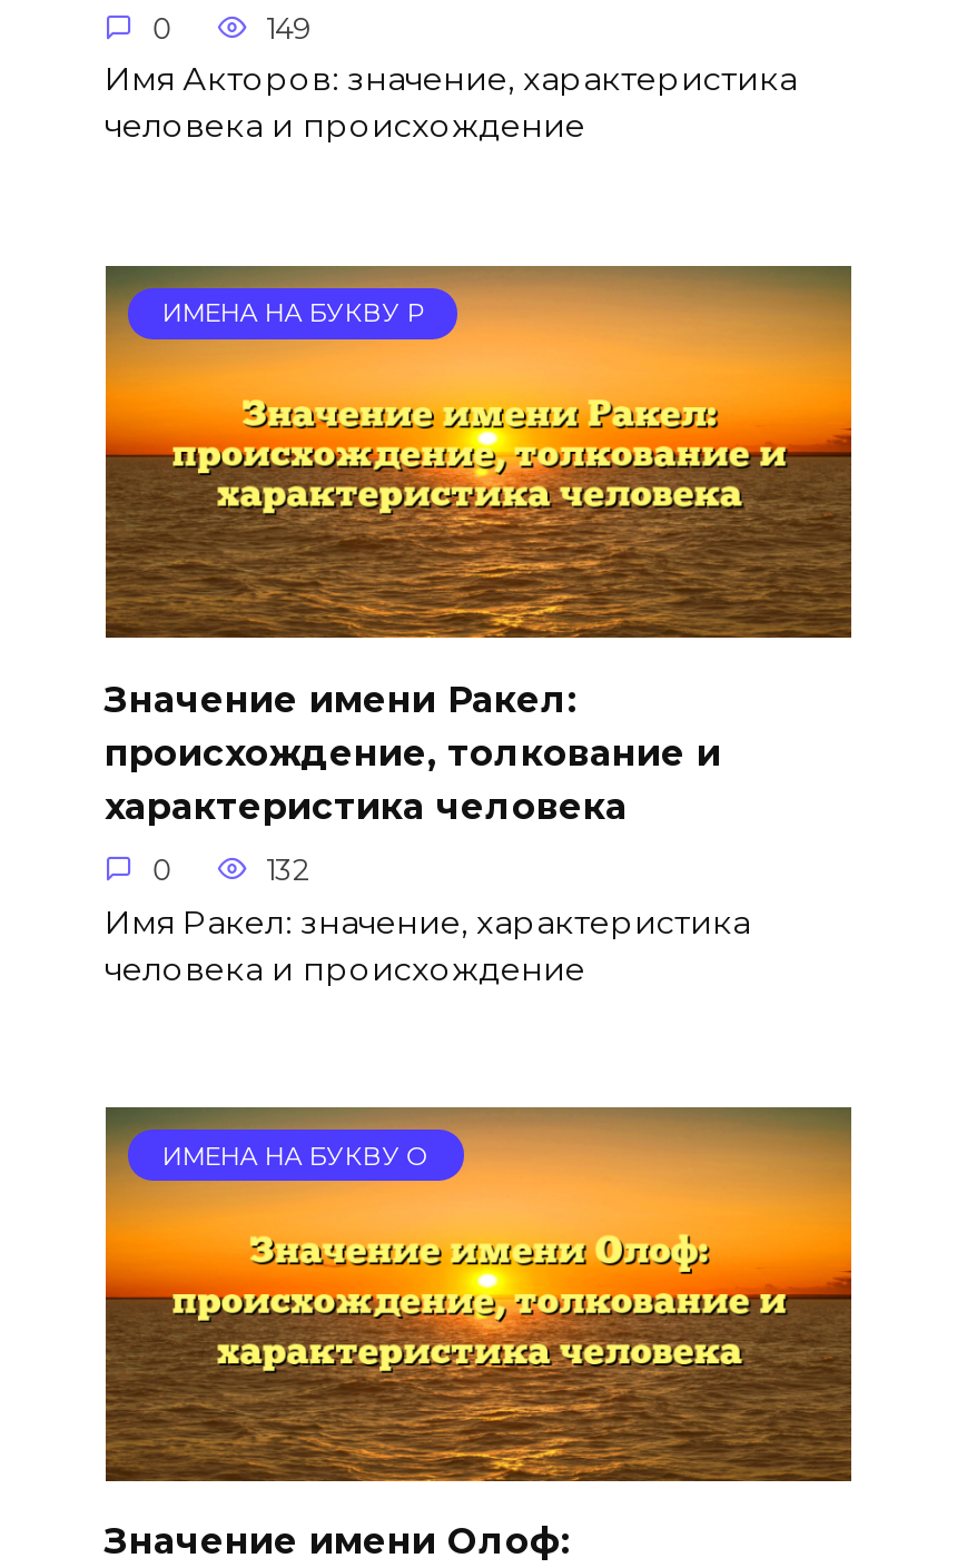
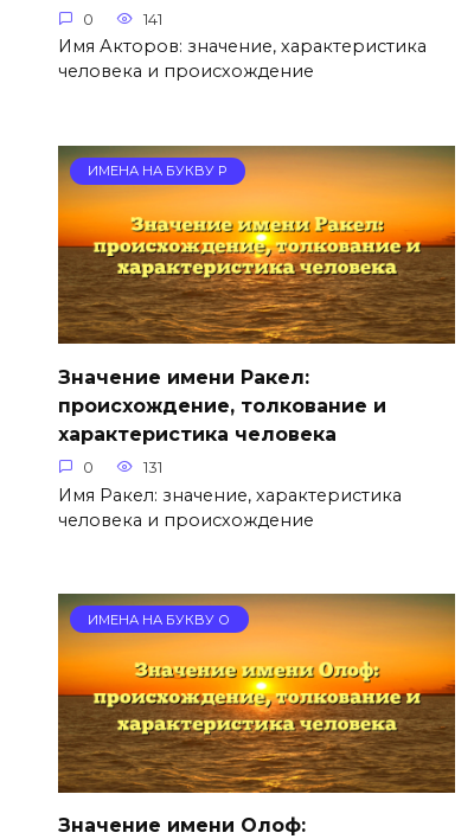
- 149
+ 141

- 132
+ 131
